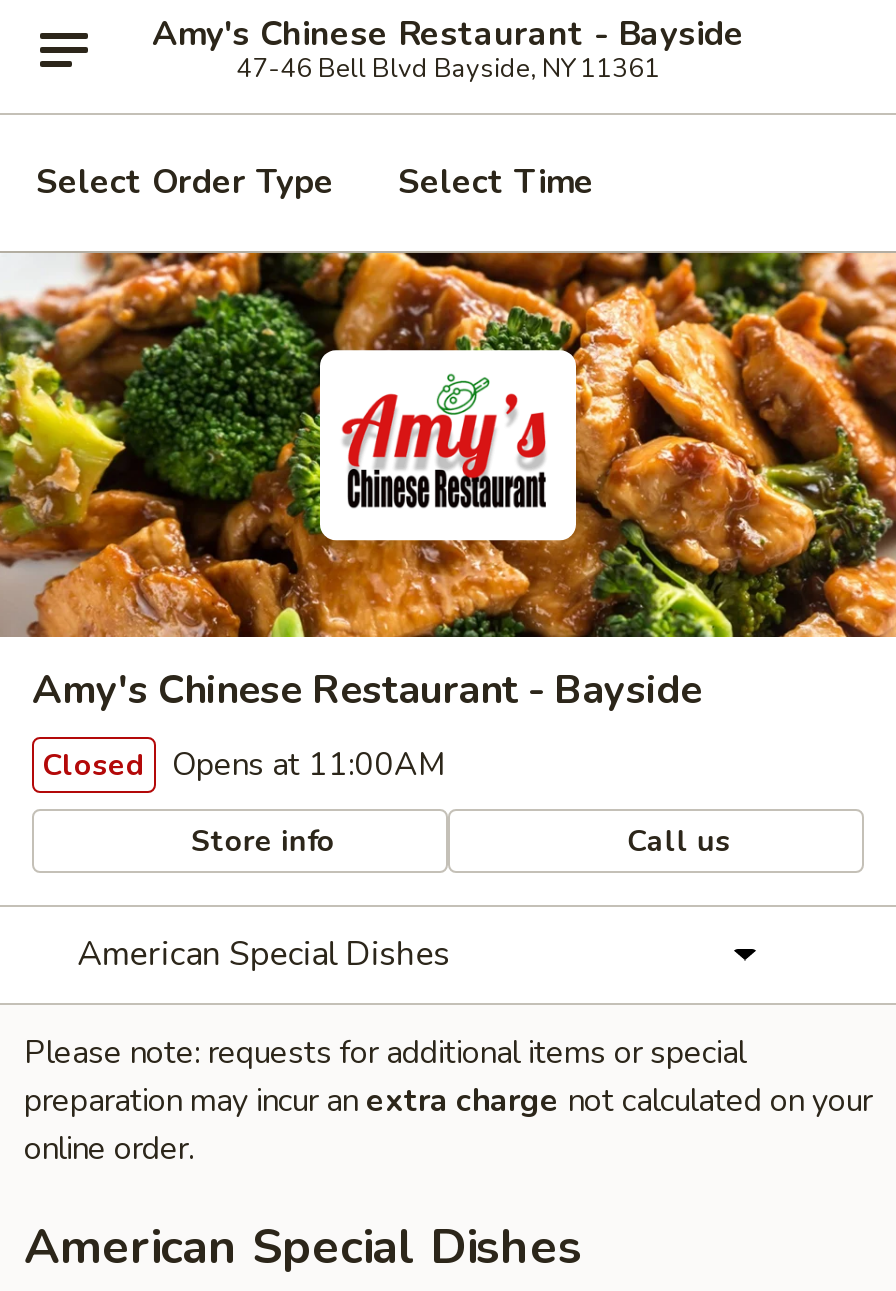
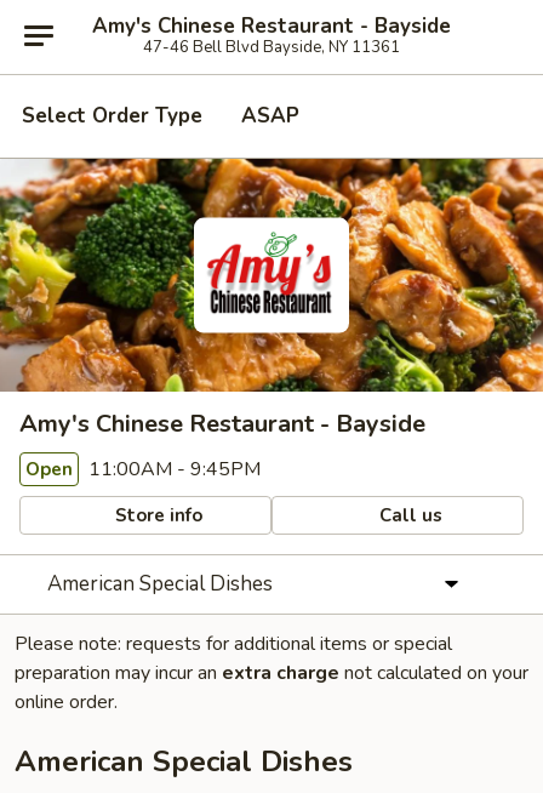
- Select Time
+ ASAP

- Closed Opens at 11:00AM
+ Open 11:00AM - 9:45PM
